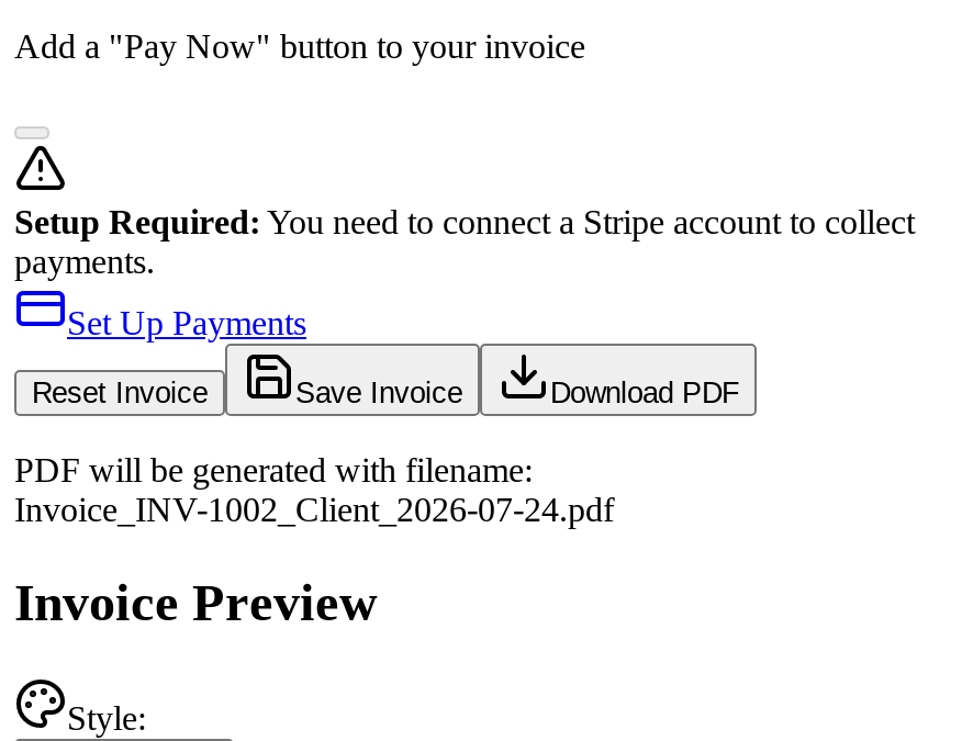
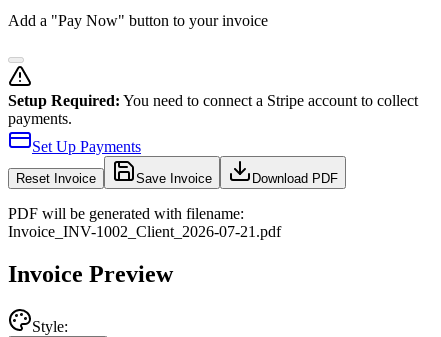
- Invoice _ INV-1002 _ Client _ 2026-07-24.pdf
+ Invoice _ INV-1002 _ Client _ 2026-07-21.pdf
